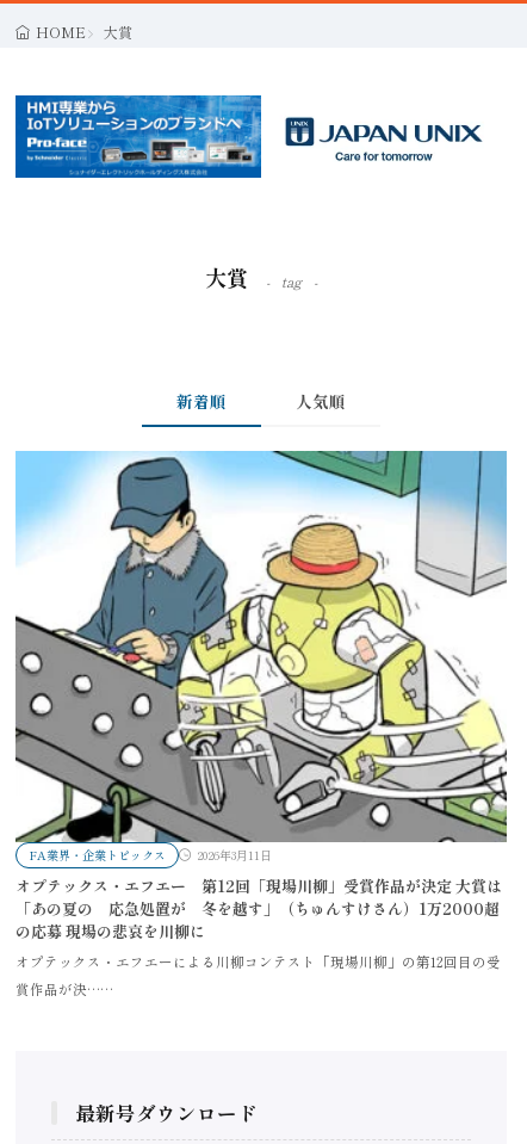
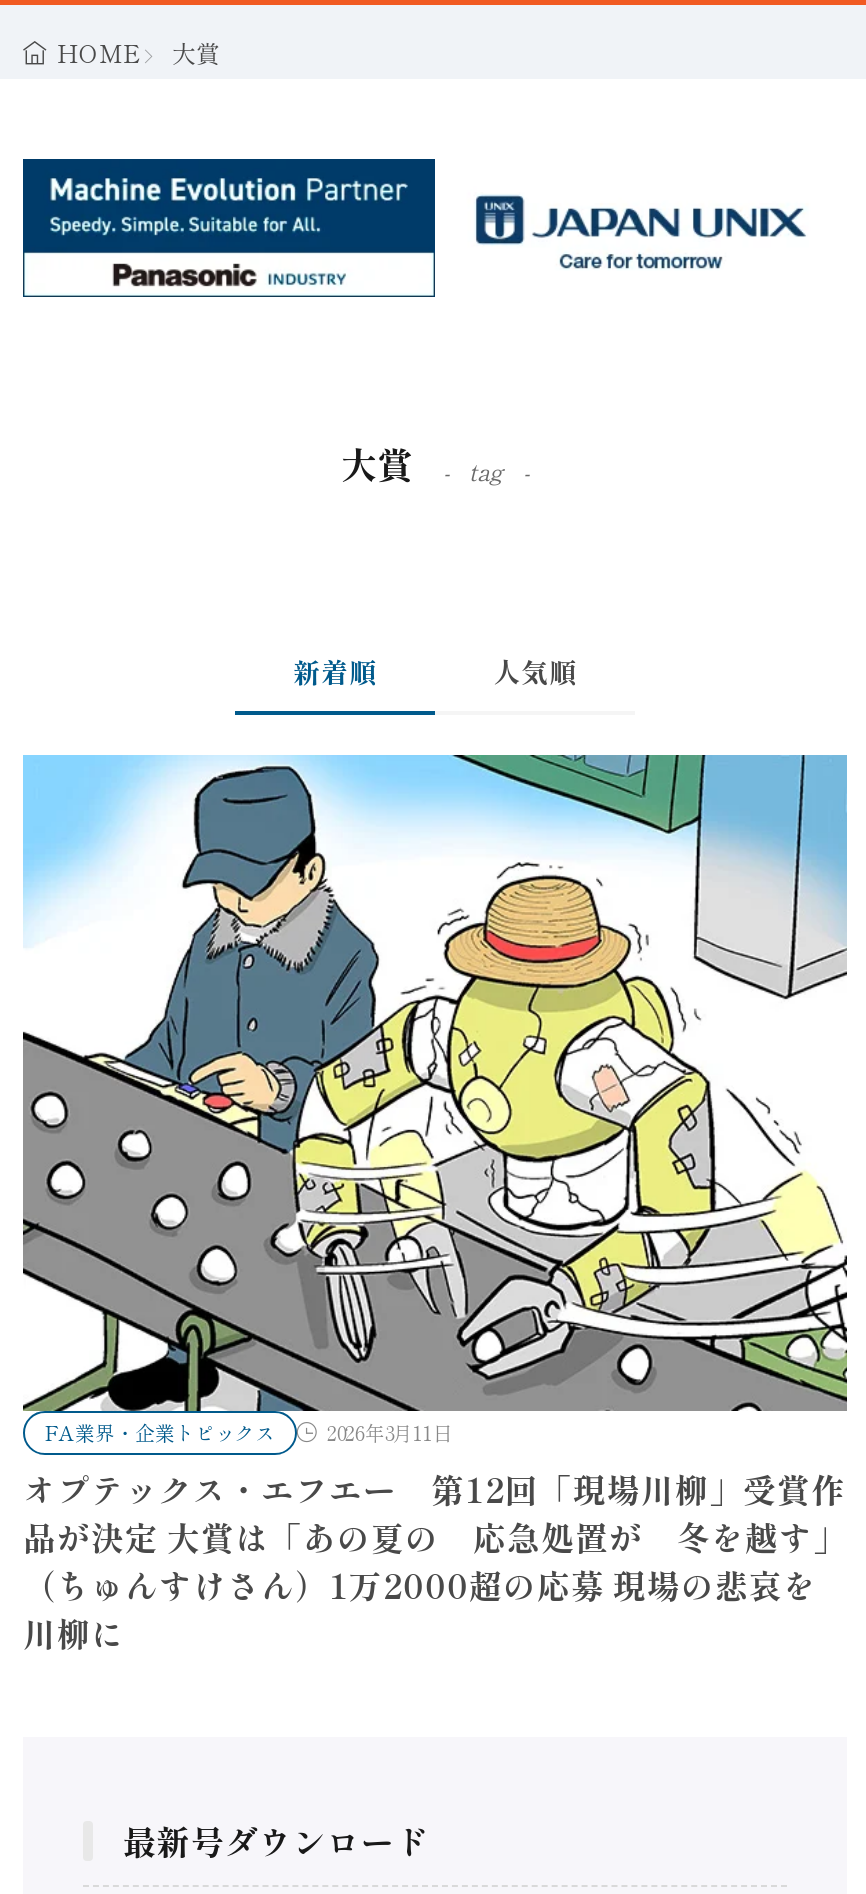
- [image]
+ [image]

- オプテックス・エフエー 第12回「現場川柳」受賞作品が決定 大賞は
- 「あの夏の 応急処置が 冬を越す」（ちゅんすけさん）1万2000超
- の応募 現場の悲哀を川柳に
- オプテックス・エフエーによる川柳コンテスト「現場川柳」の第12回目の受
- 賞作品が決……
+ オプテックス・エフエー 第12回「現場川柳」受賞作
+ 品が決定 大賞は「あの夏の 応急処置が 冬を越す」
+ （ちゅんすけさん）1万2000超の応募 現場の悲哀を
+ 川柳に
